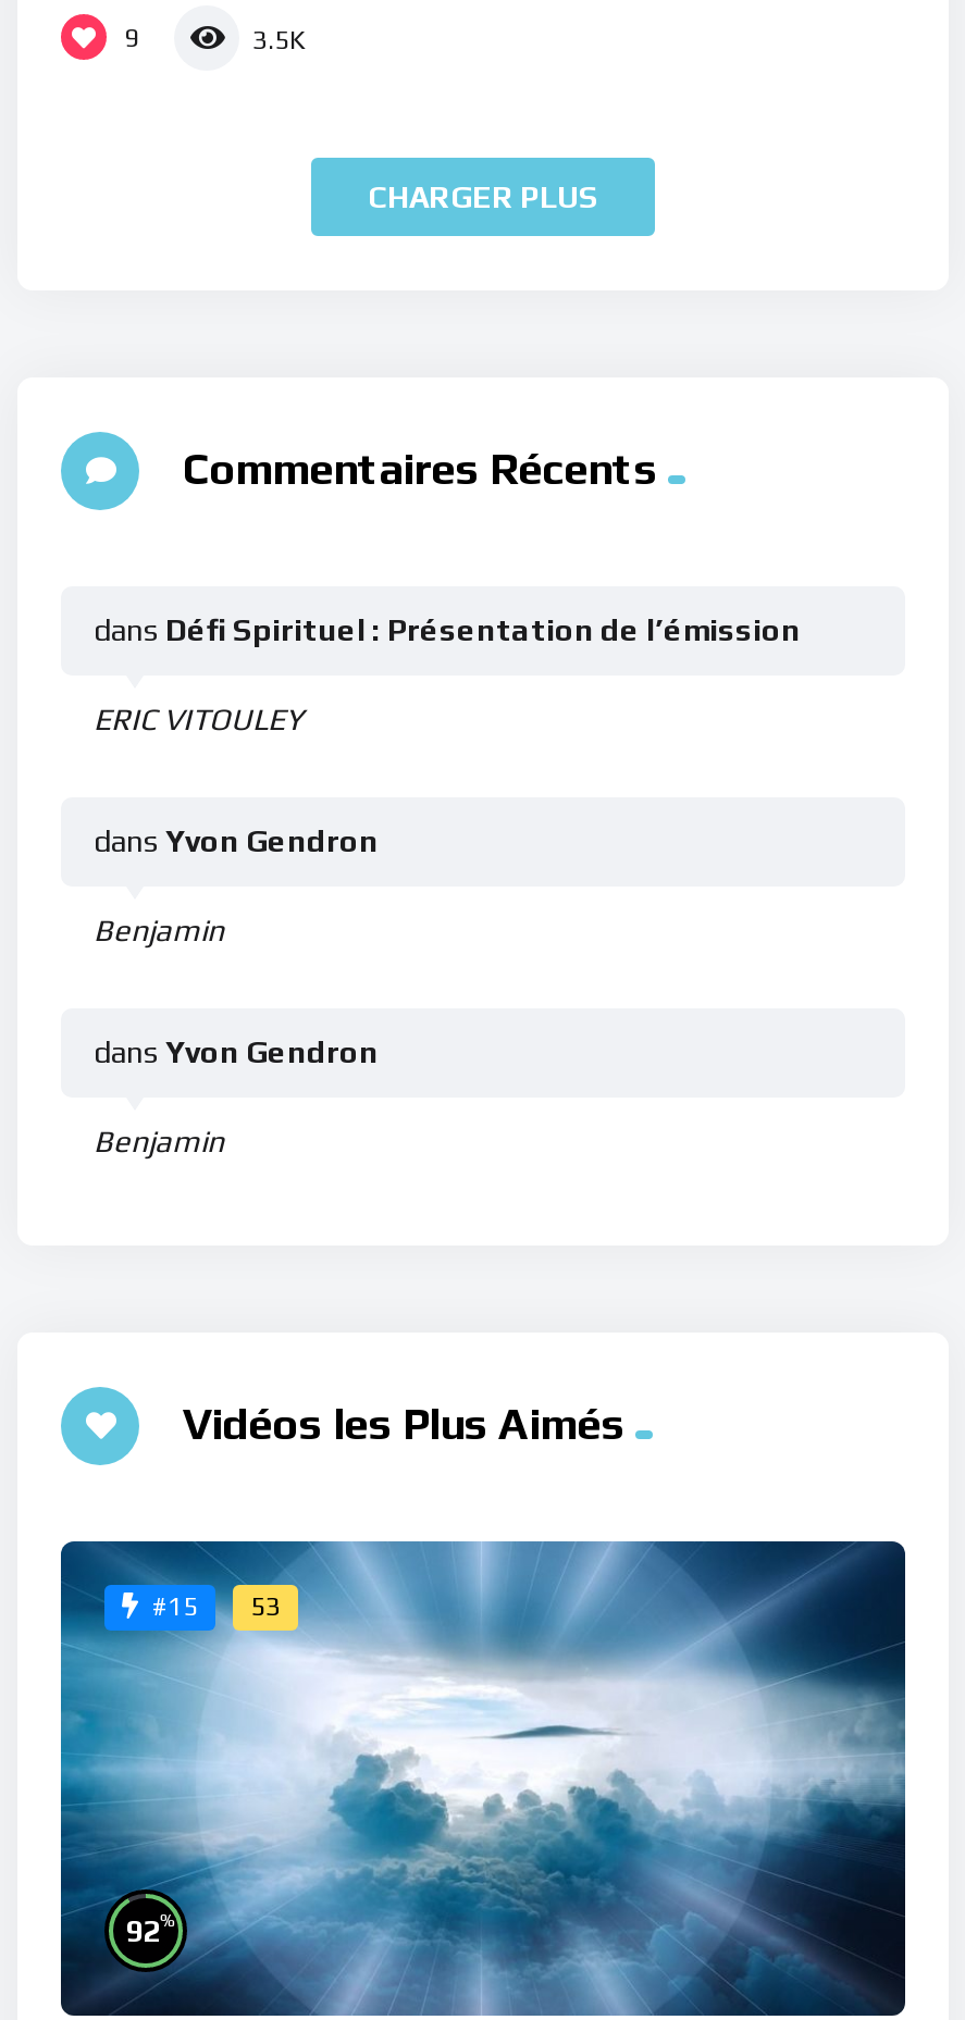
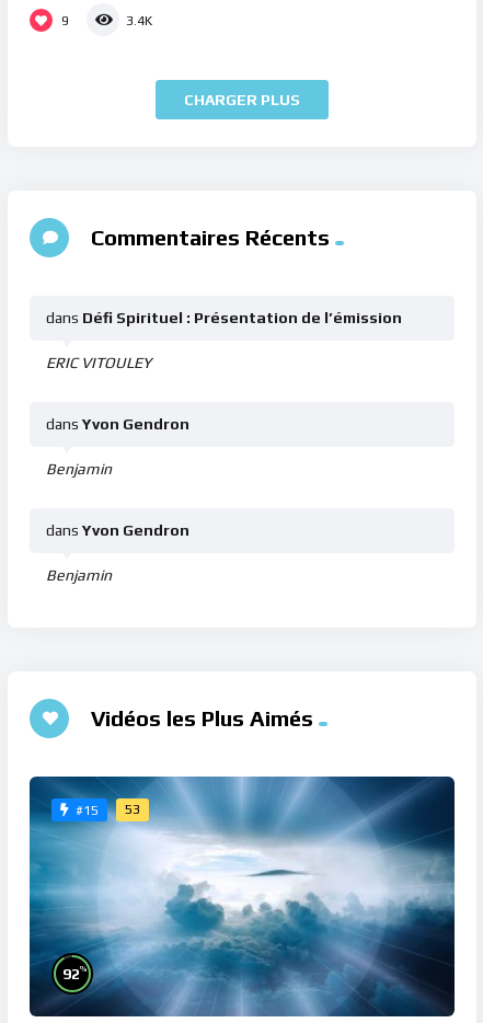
- 3.5K
+ 3.4K
